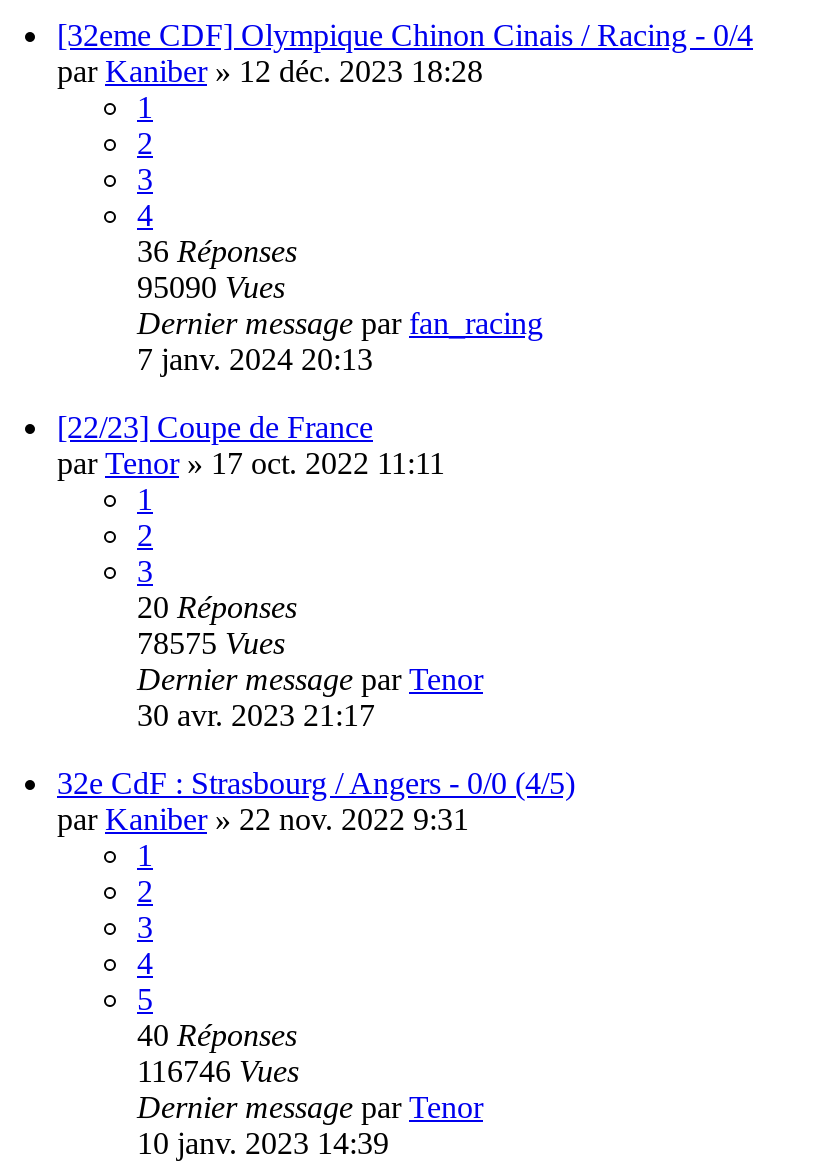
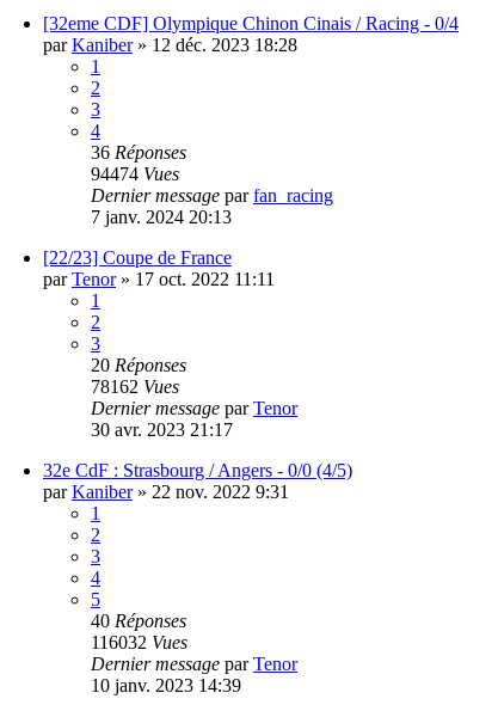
- 95090 Vues
+ 94474 Vues

- 78575 Vues
+ 78162 Vues

- 116746 Vues
+ 116032 Vues
